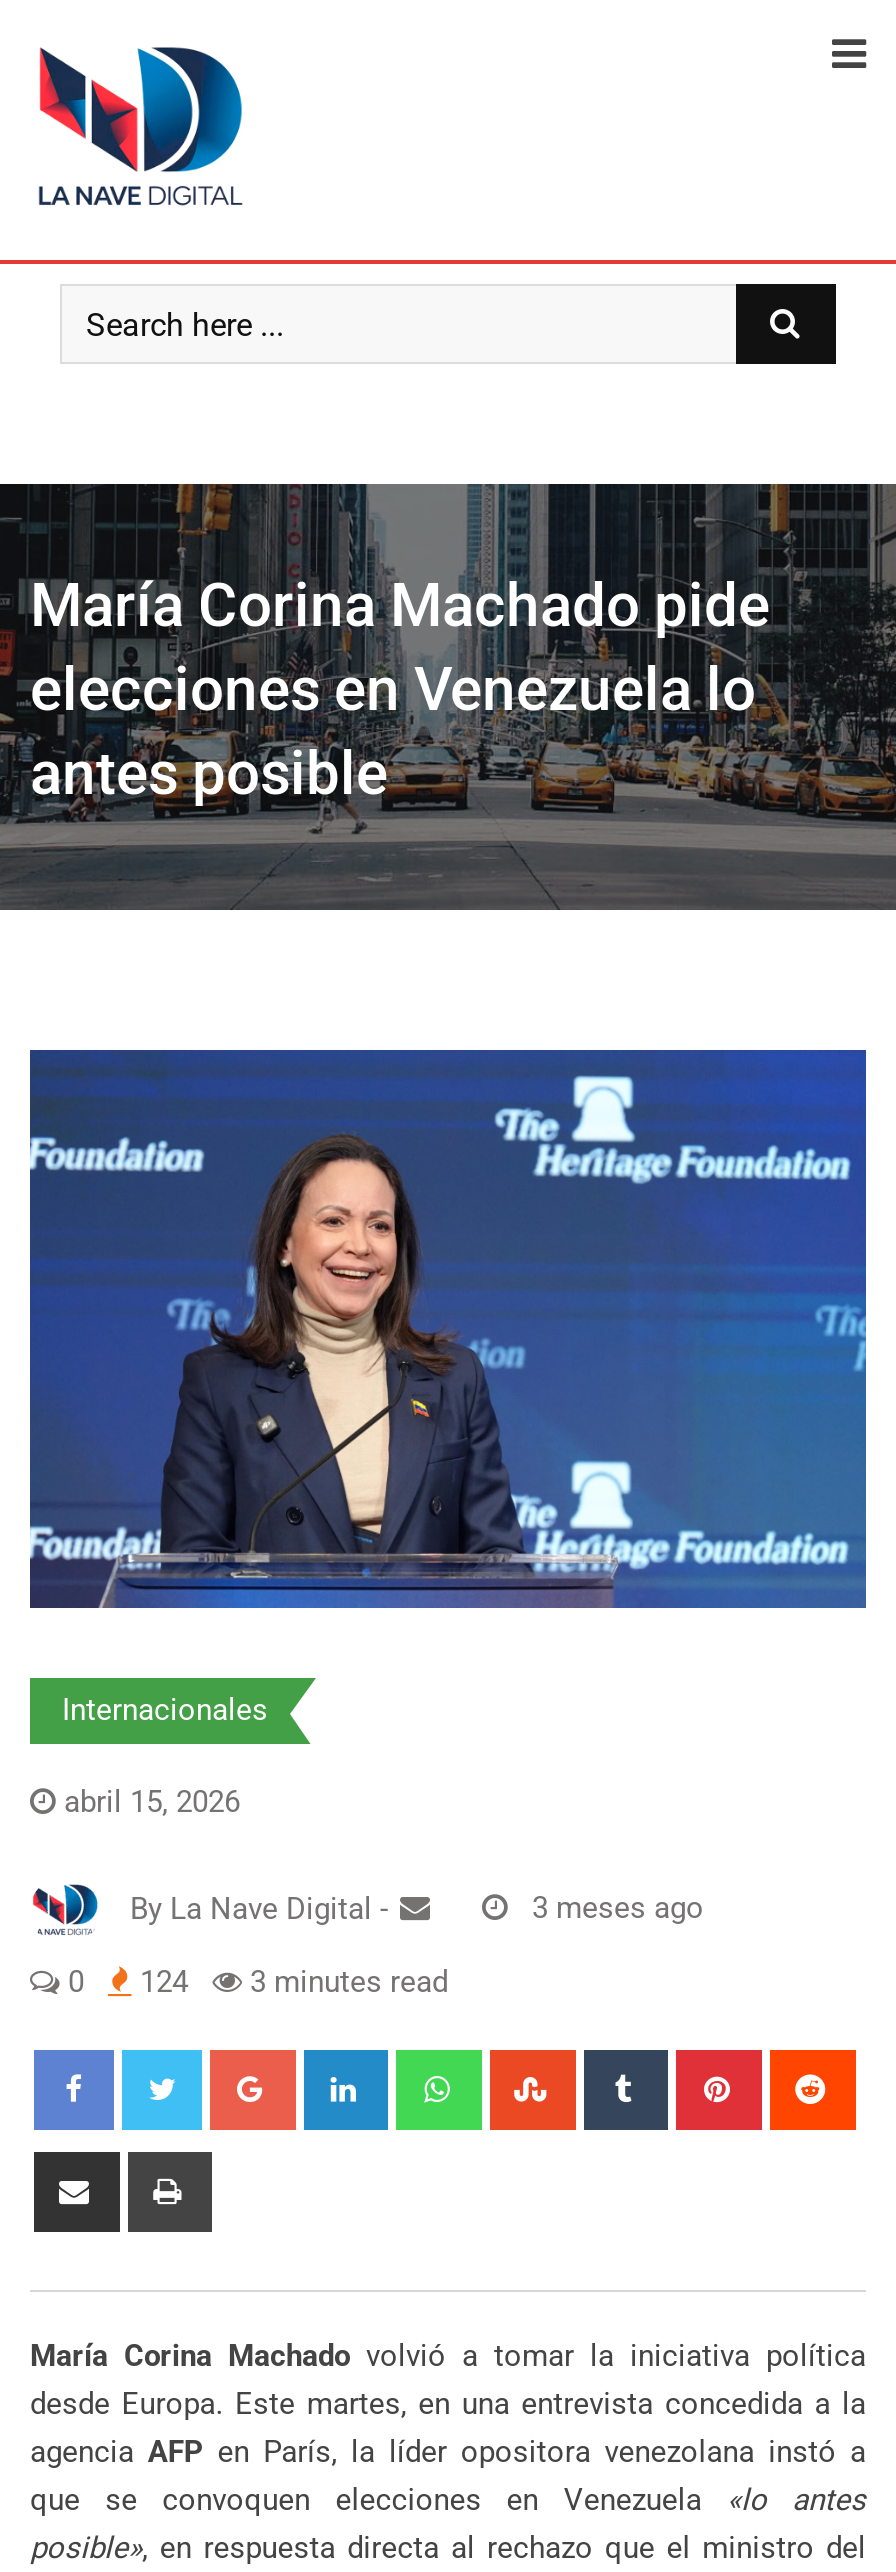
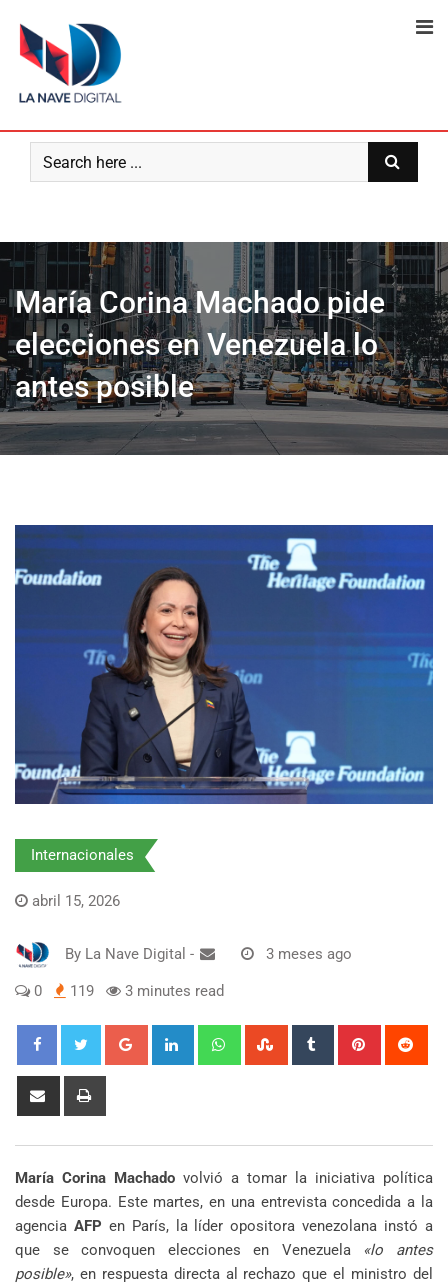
- 0 124 3 minutes read
+ 0 119 3 minutes read
